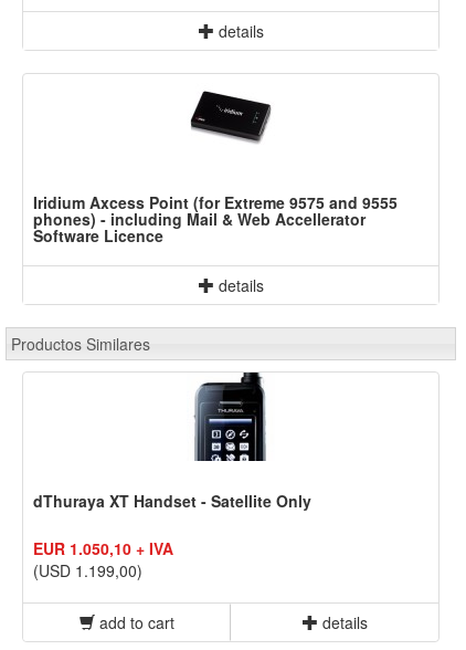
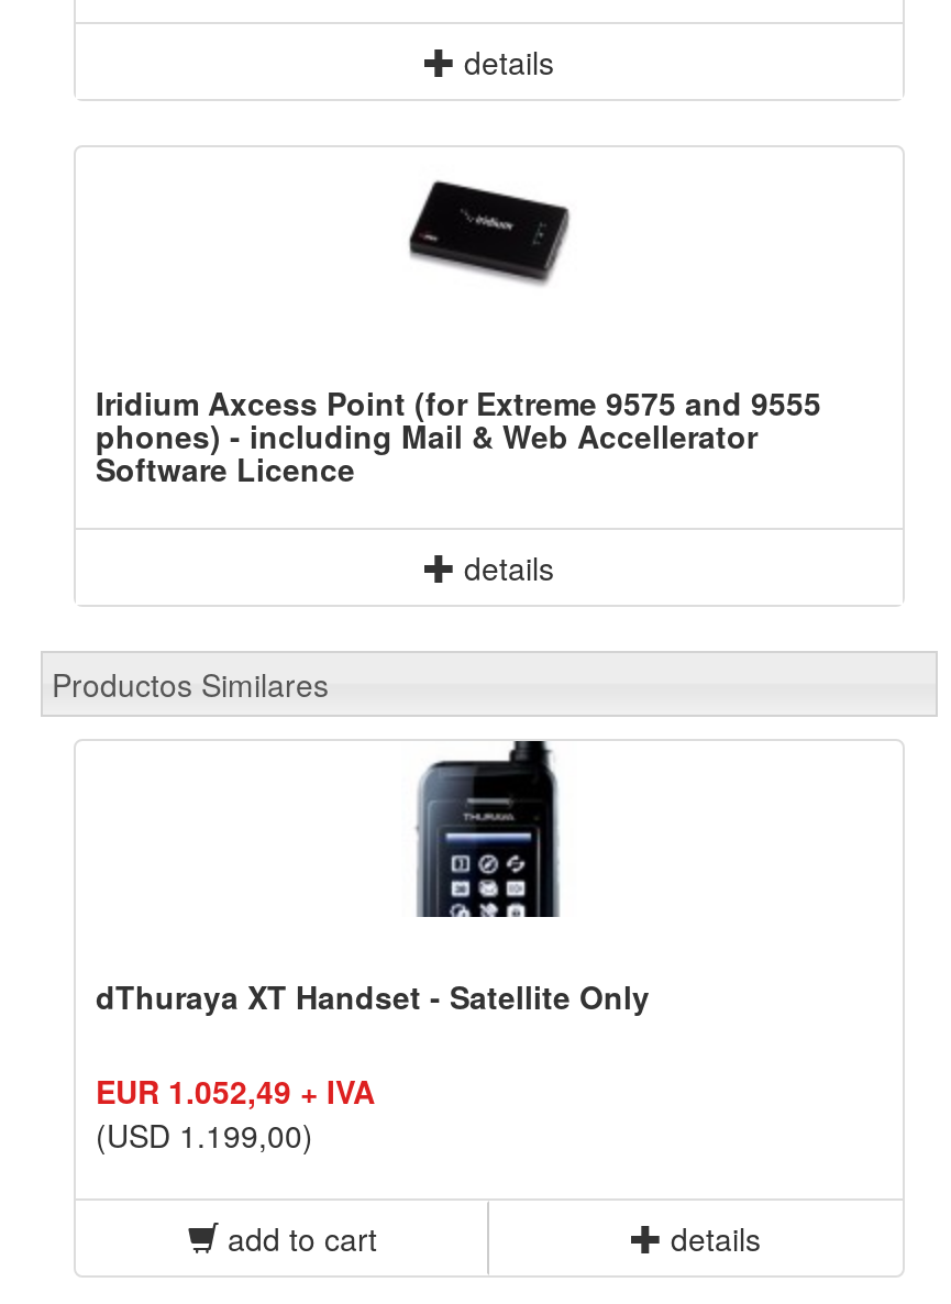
- EUR 1.050,10 + IVA
+ EUR 1.052,49 + IVA
